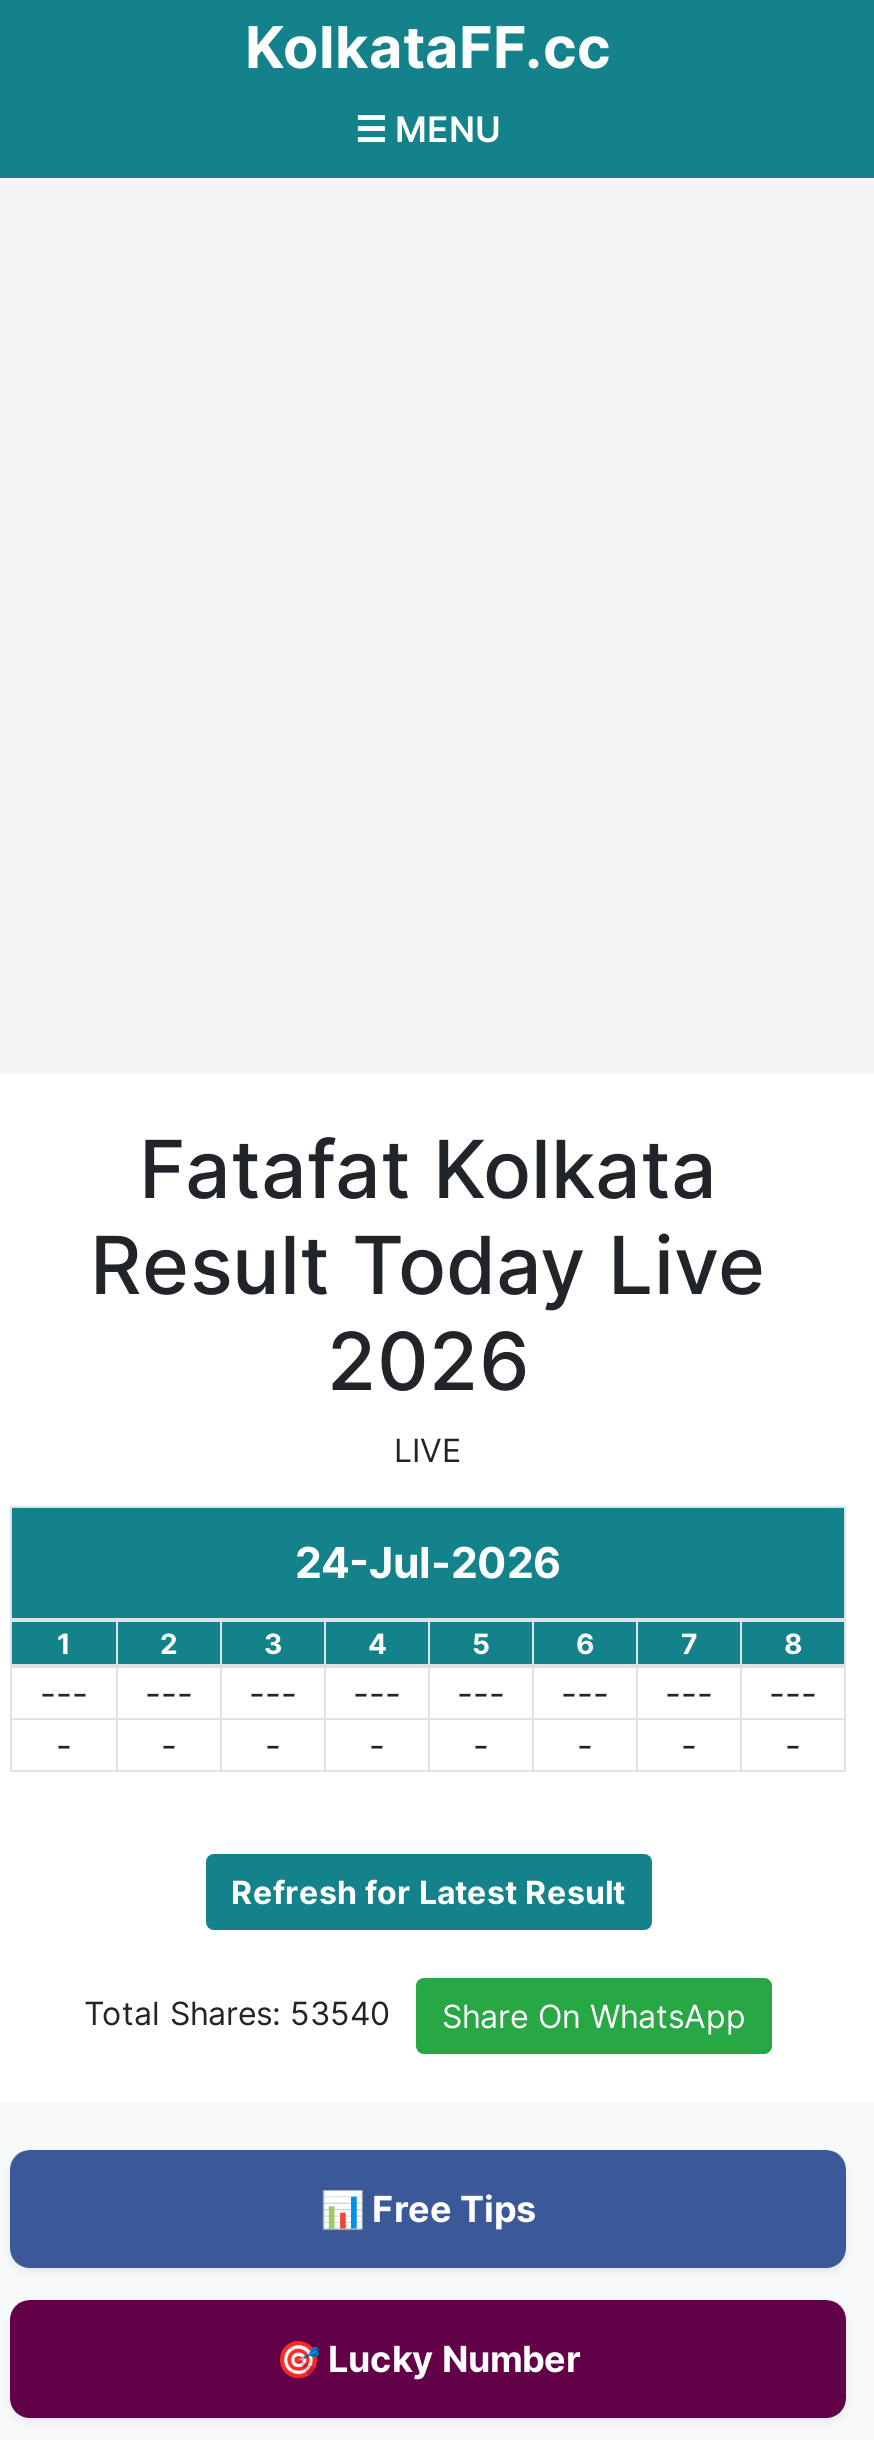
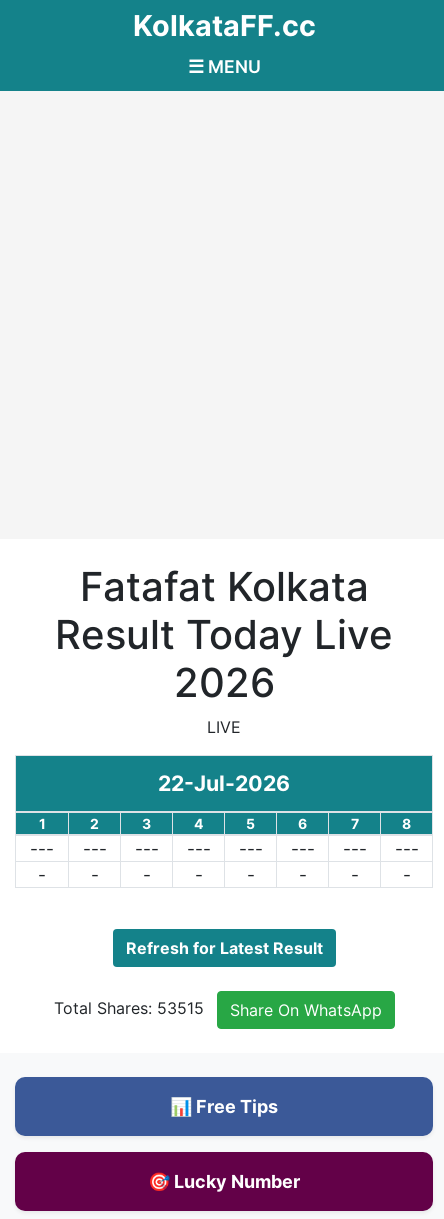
- 24-Jul-2026
+ 22-Jul-2026

- Total Shares: 53540 Share On WhatsApp
+ Total Shares: 53515 Share On WhatsApp
